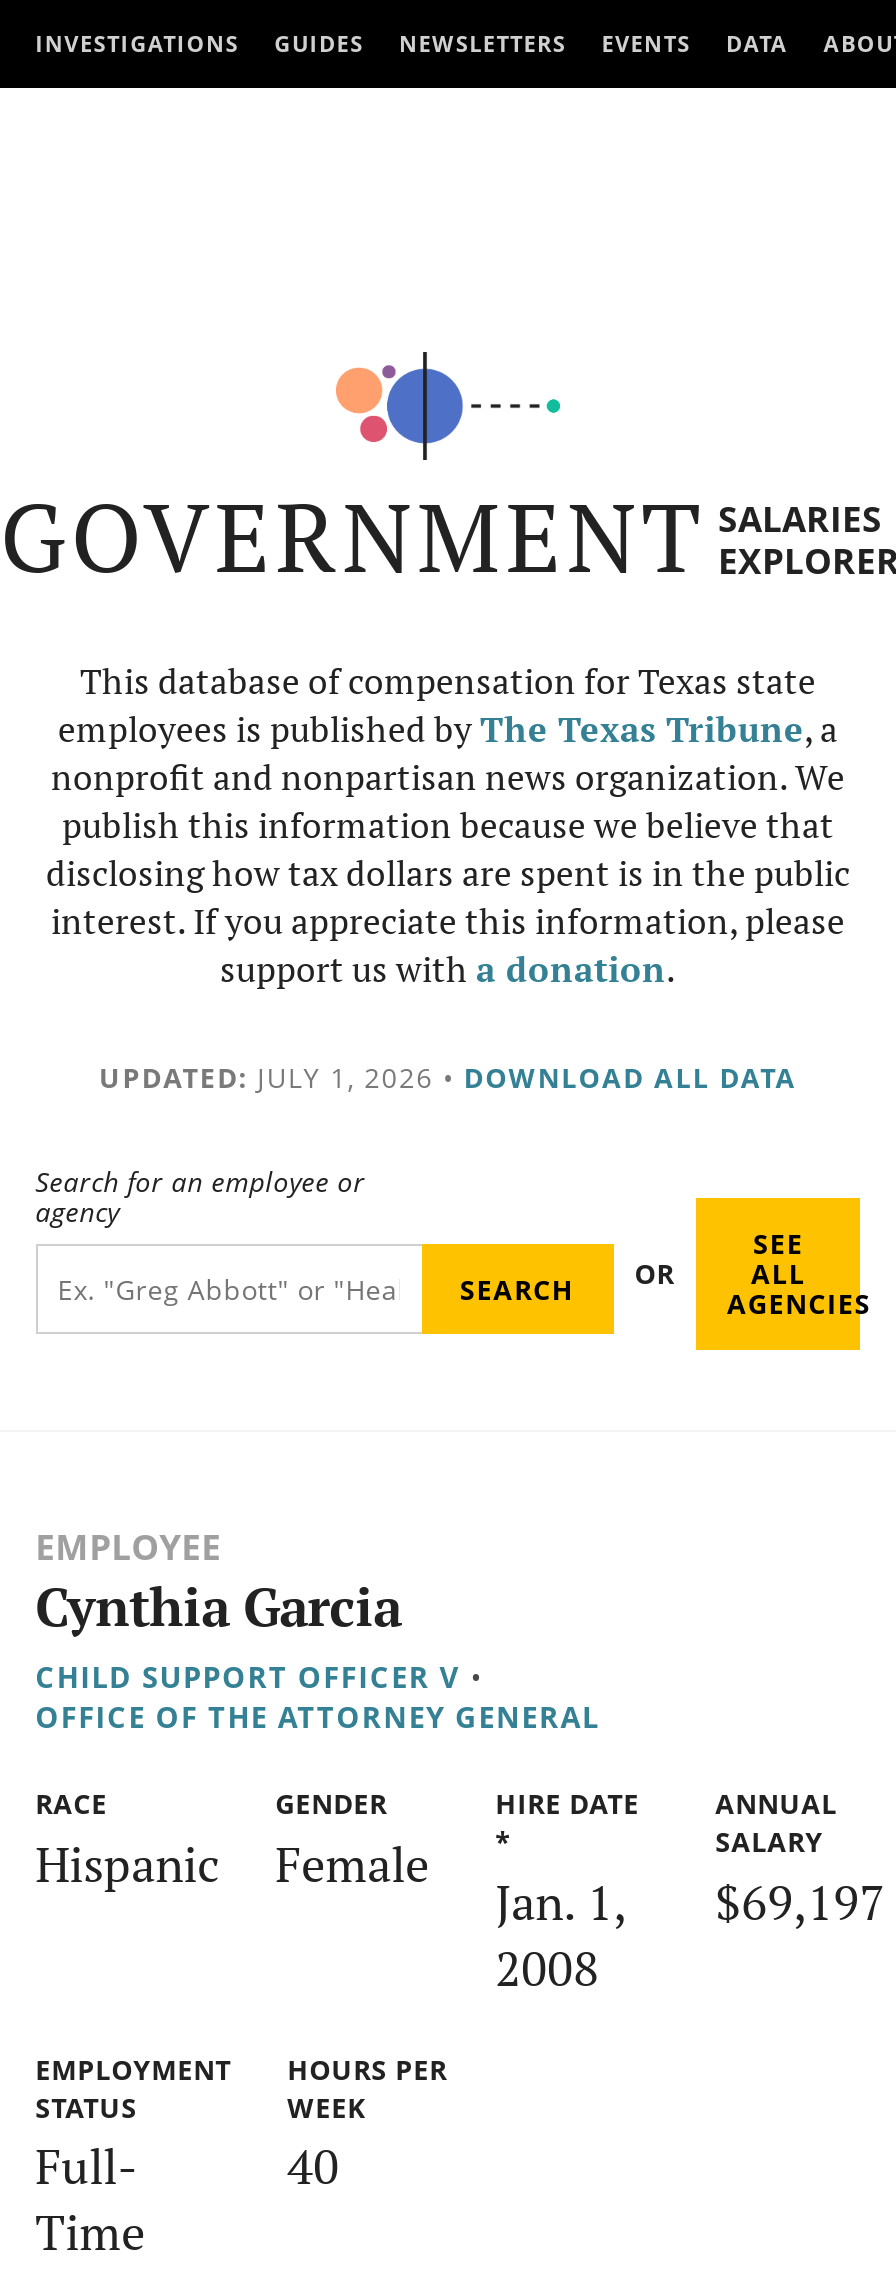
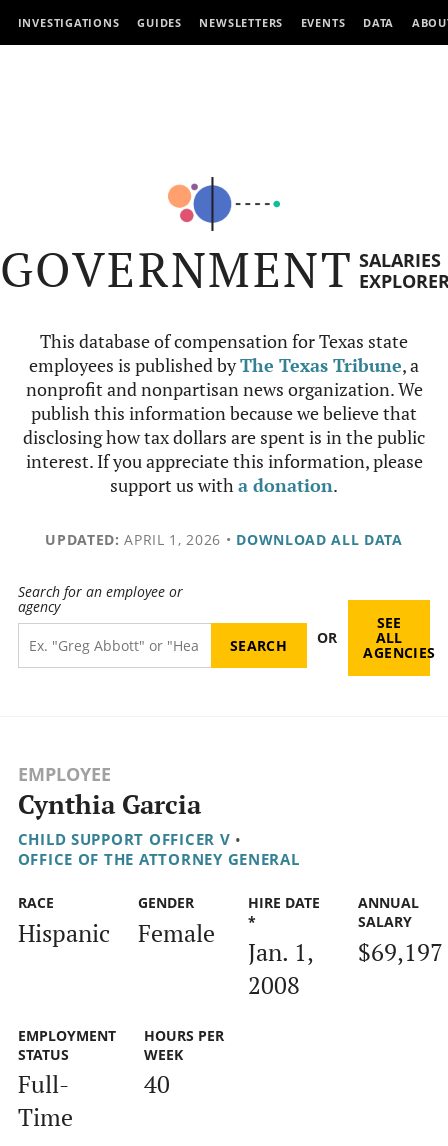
- UPDATED: JULY 1, 2026 • DOWNLOAD ALL DATA
+ UPDATED: APRIL 1, 2026 • DOWNLOAD ALL DATA
